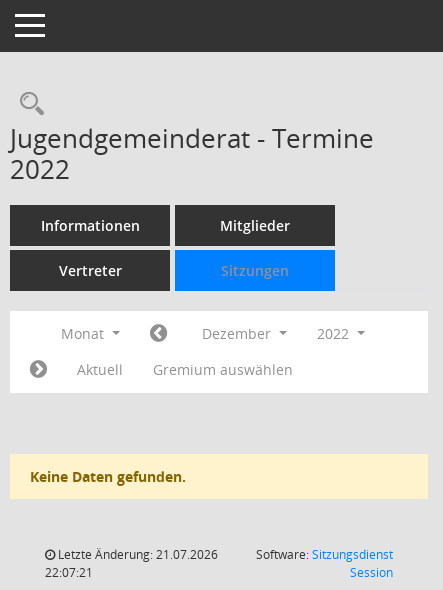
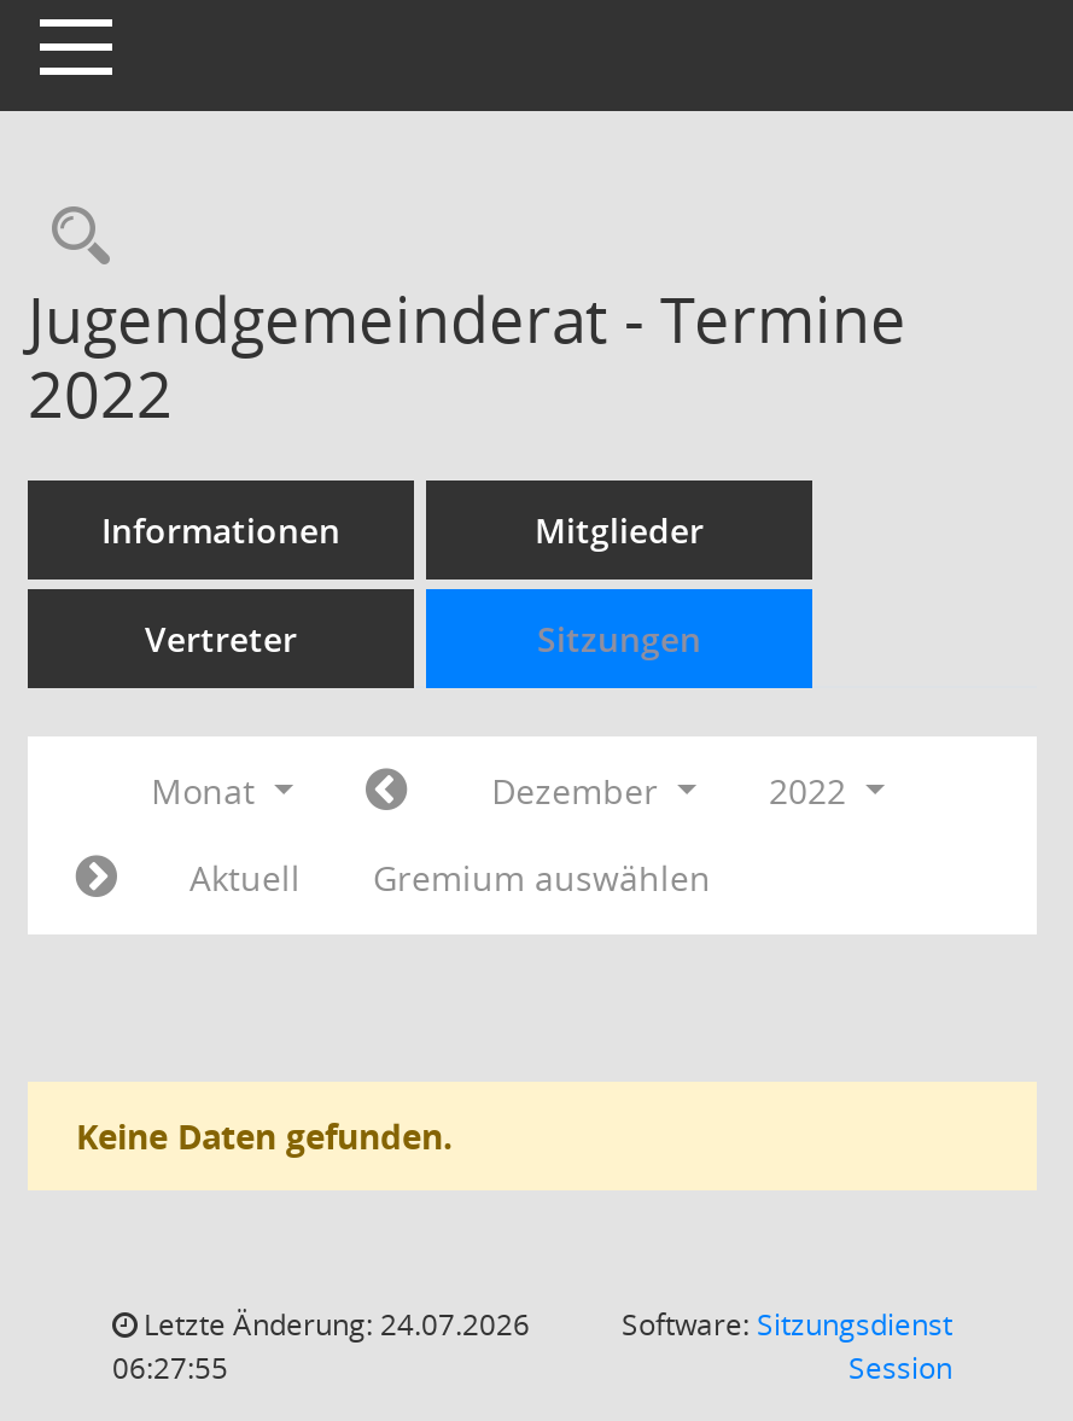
- Letzte Änderung: 21.07.2026
+ Letzte Änderung: 24.07.2026

- 22:07:21
+ 06:27:55
